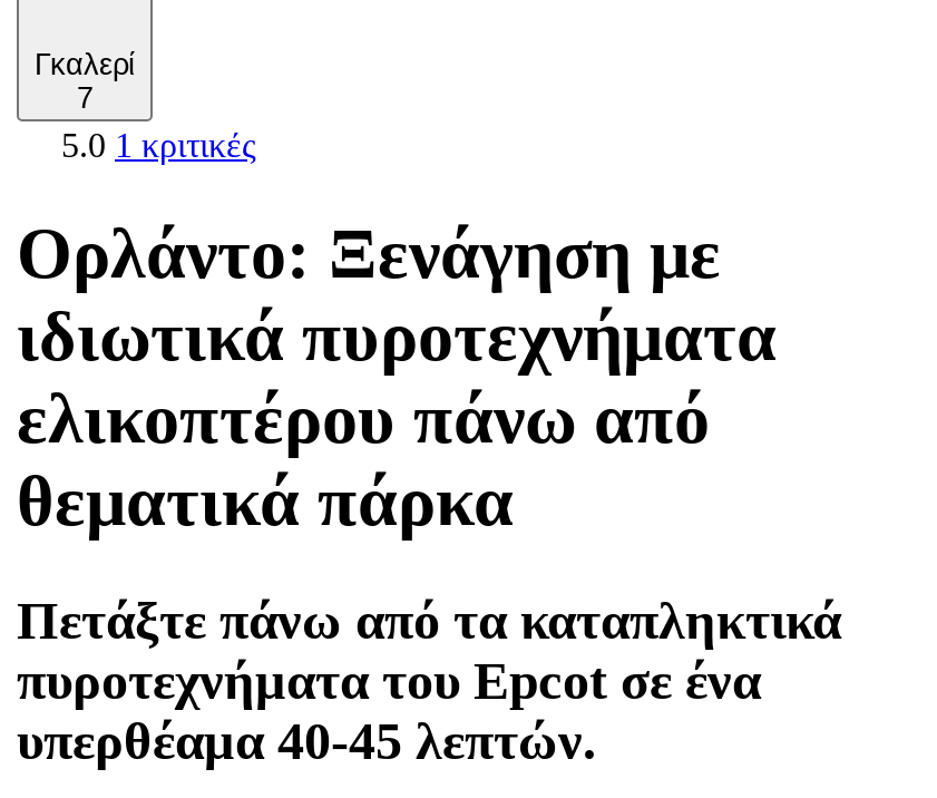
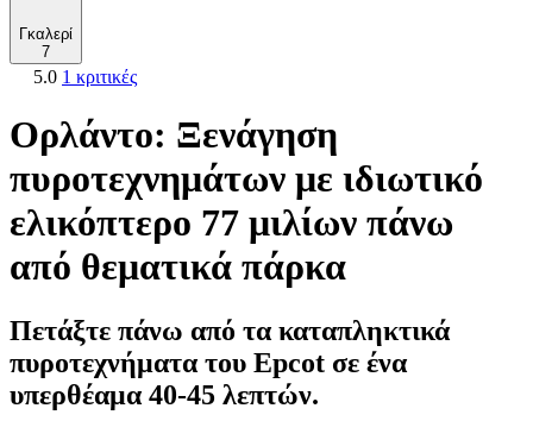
- Ορλάντο: Ξενάγηση με
- ιδιωτικά πυροτεχνήματα
- ελικοπτέρου πάνω από
- θεματικά πάρκα
+ Ορλάντο: Ξενάγηση
+ πυροτεχνημάτων με ιδιωτικό
+ ελικόπτερο 77 μιλίων πάνω
+ από θεματικά πάρκα
